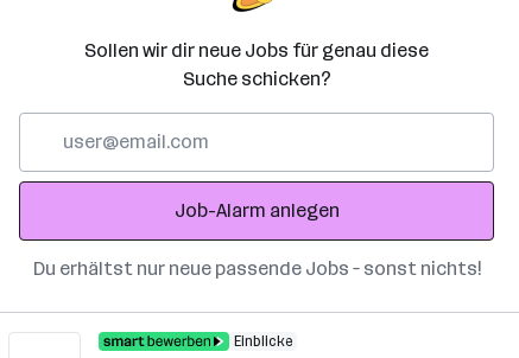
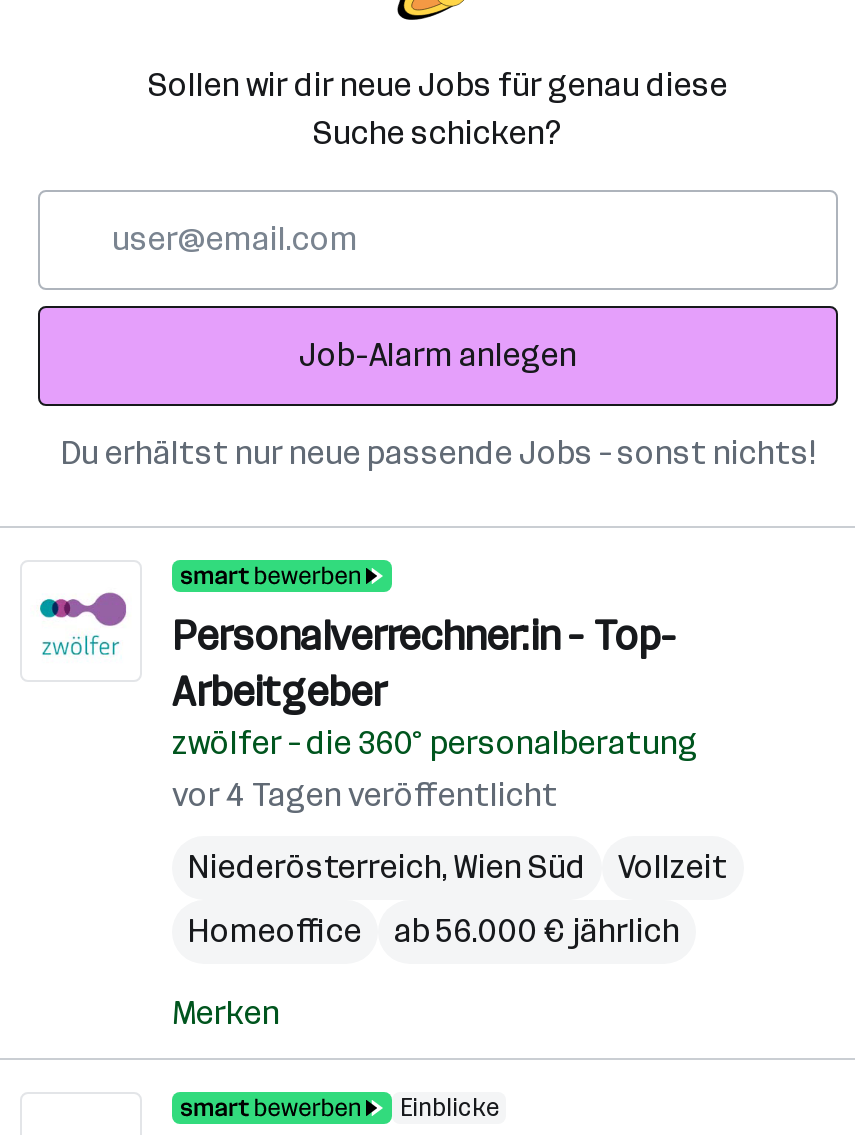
+ [image]
+ Personalverrechner:in – Top-
+ Arbeitgeber
+ zwölfer – die 360° personalberatung
+ vor 4 Tagen veröffentlicht
+ Niederösterreich, Wien Süd
+ Vollzeit
+ Homeoffice
+ ab 56.000 € jährlich
+ Merken
